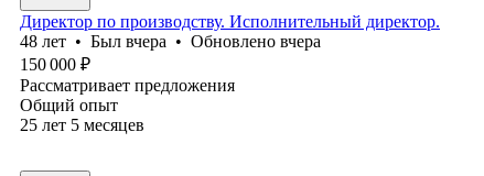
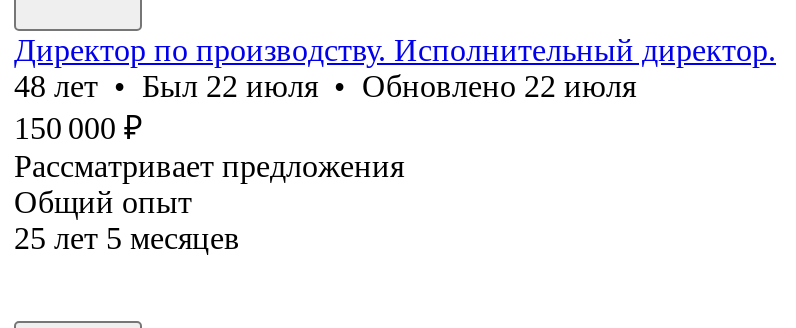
- 48 лет • Был вчера • Обновлено вчера
+ 48 лет • Был 22 июля • Обновлено 22 июля
